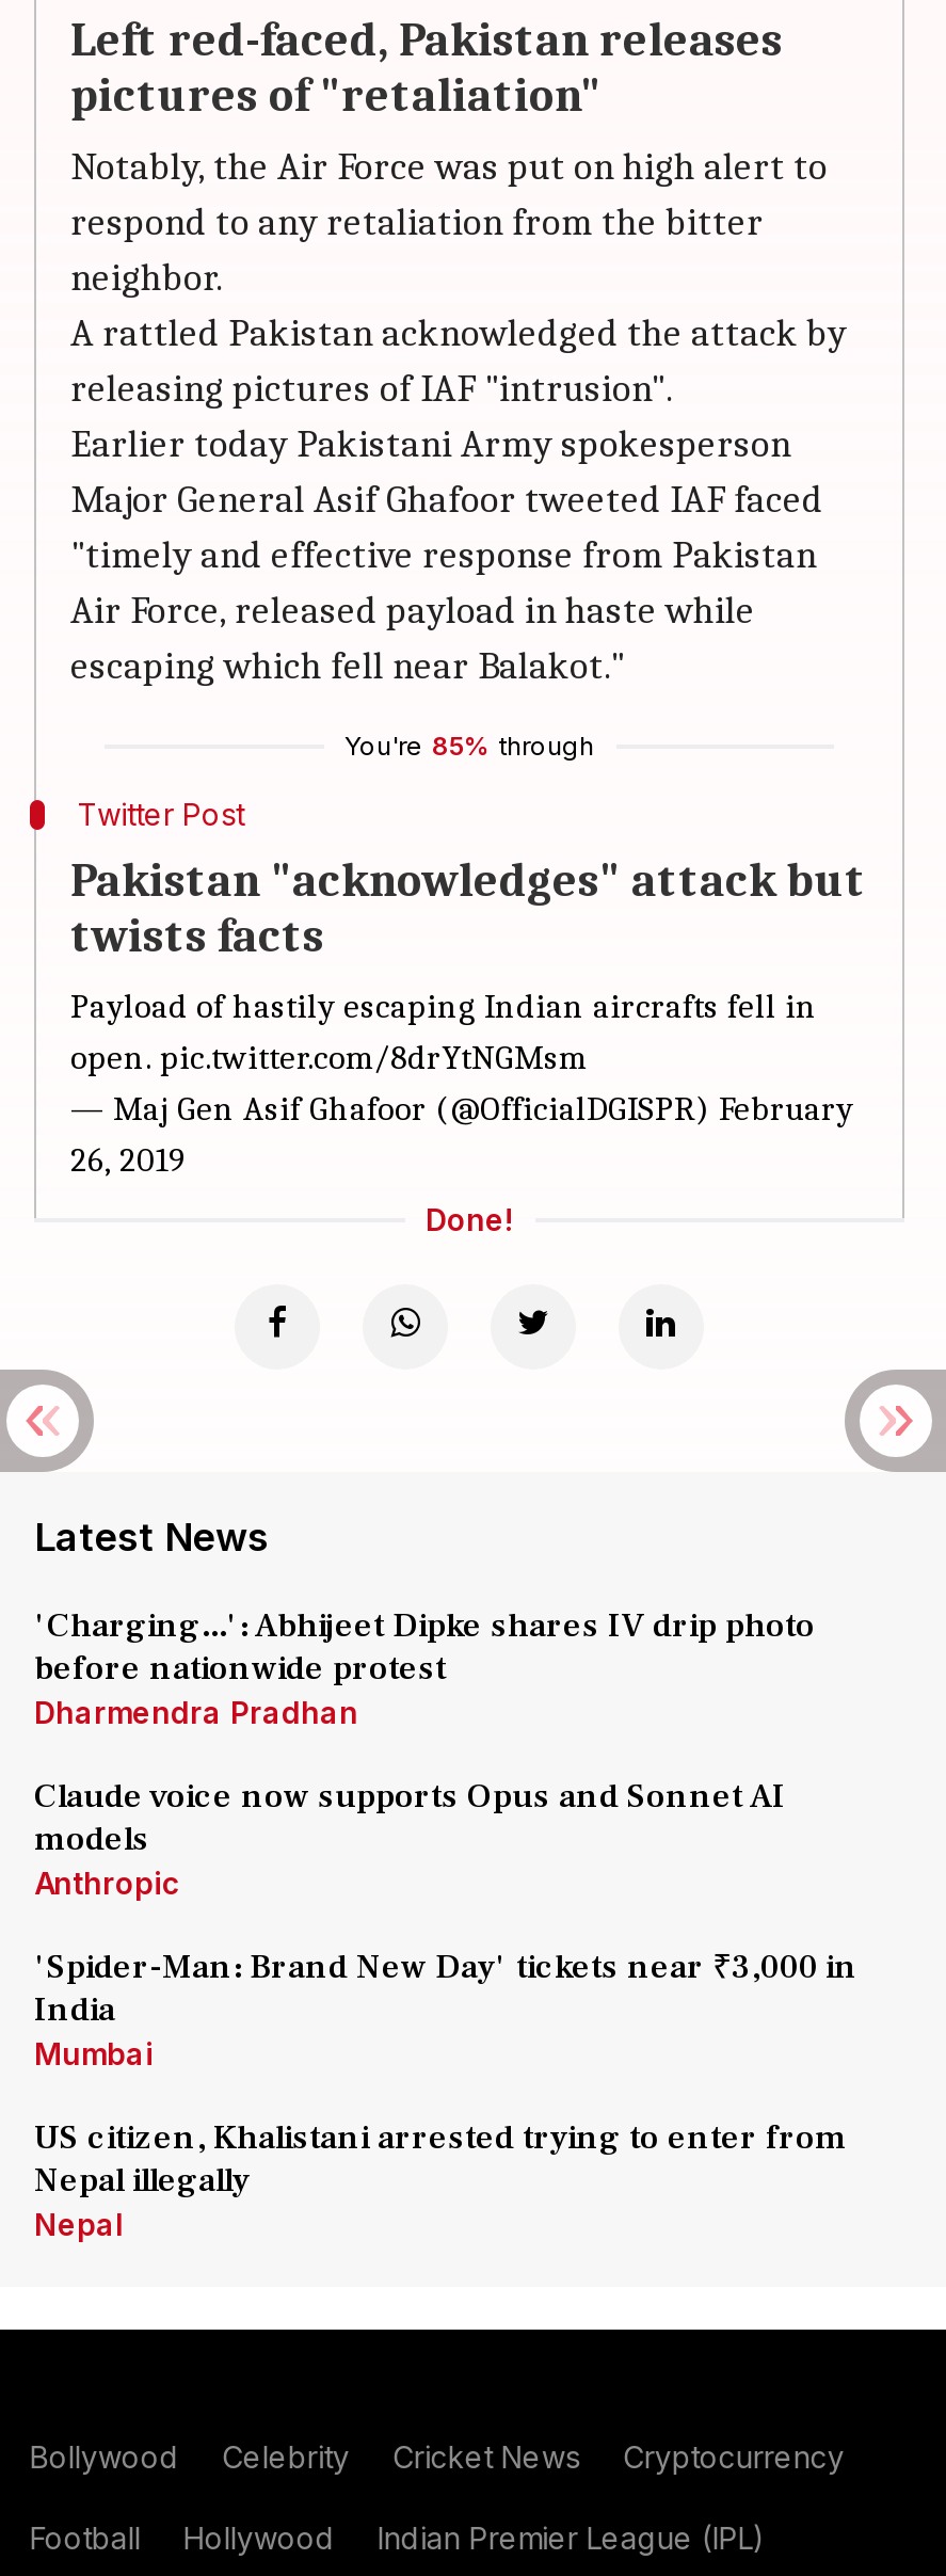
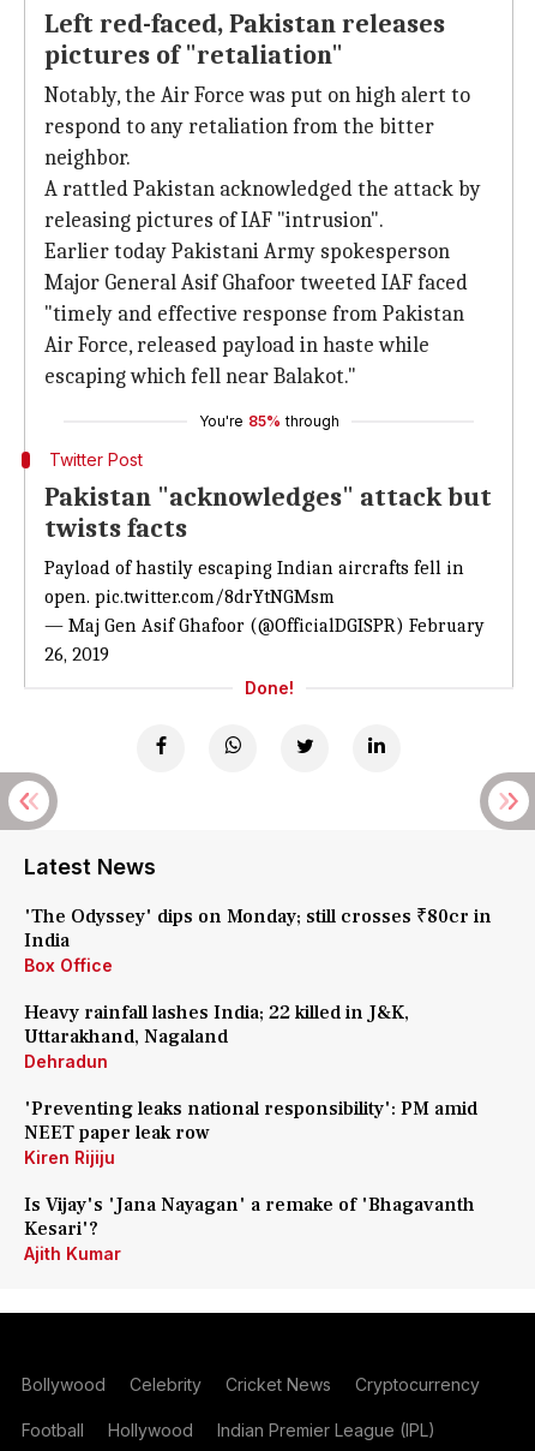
- 'Charging...': Abhijeet Dipke shares IV drip photo
- before nationwide protest
- Dharmendra Pradhan
- Claude voice now supports Opus and Sonnet AI
- models
- Anthropic
- 'Spider-Man: Brand New Day' tickets near ₹3,000 in
+ 'The Odyssey' dips on Monday; still crosses ₹80cr in

moved up: India

- Mumbai
- US citizen, Khalistani arrested trying to enter from
- Nepal illegally
- Nepal
+ Box Office
+ Heavy rainfall lashes India; 22 killed in J&K,
+ Uttarakhand, Nagaland
+ Dehradun
+ 'Preventing leaks national responsibility': PM amid
+ NEET paper leak row
+ Kiren Rijiju
+ Is Vijay's 'Jana Nayagan' a remake of 'Bhagavanth
+ Kesari'?
+ Ajith Kumar
